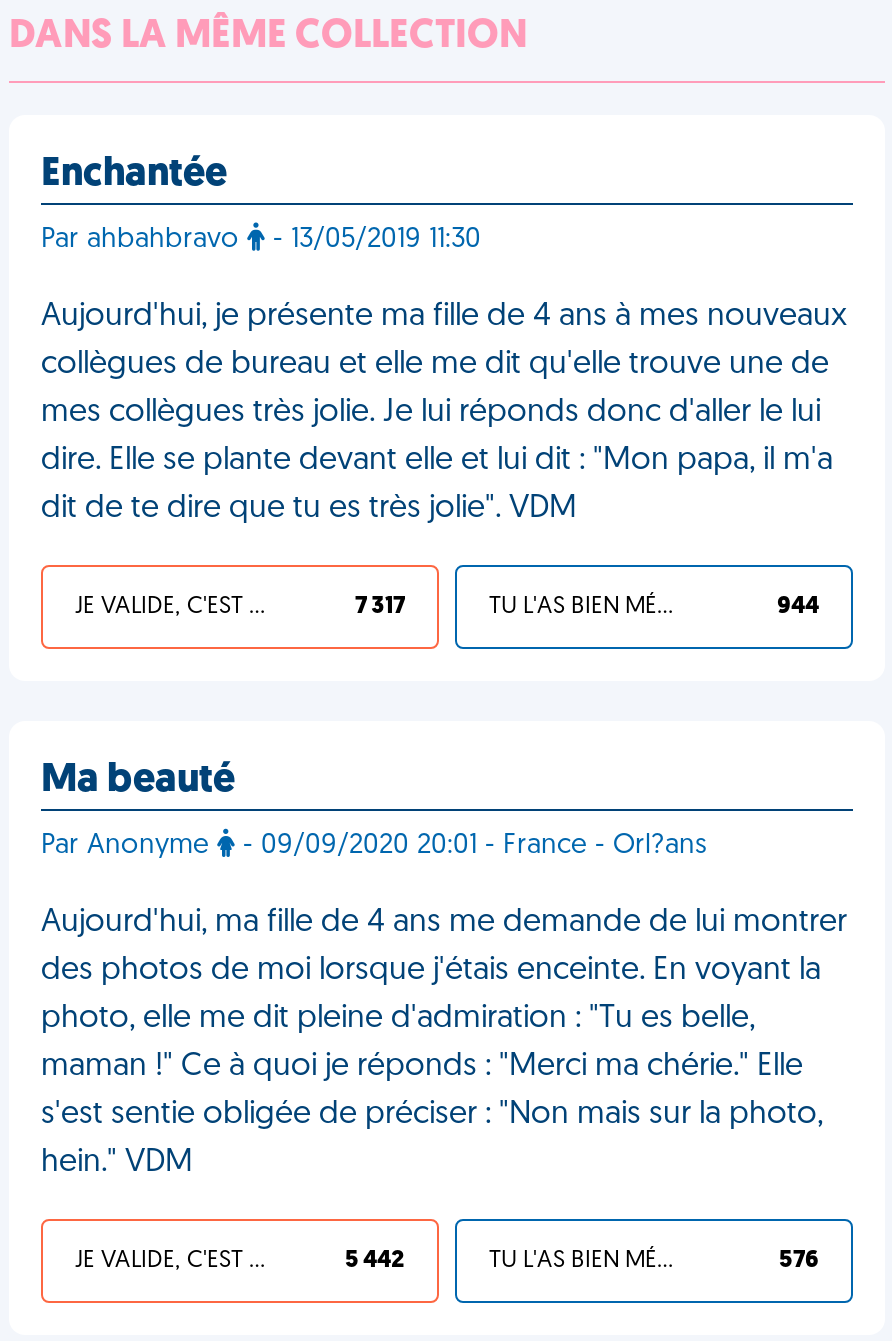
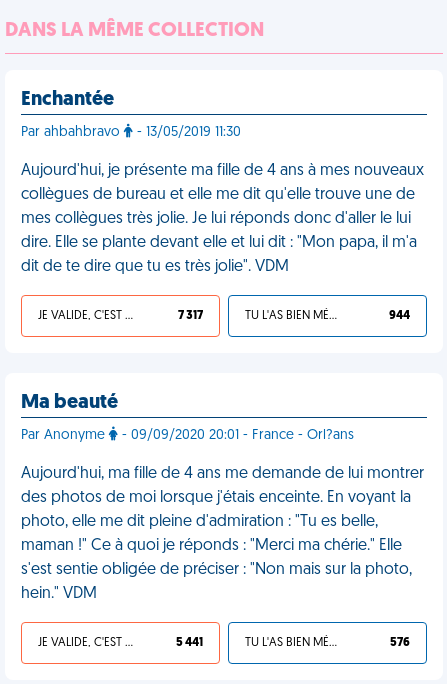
- 5 442
+ 5 441
